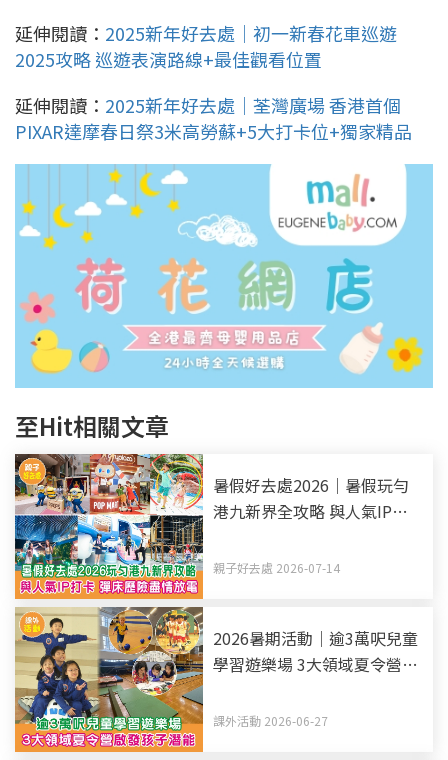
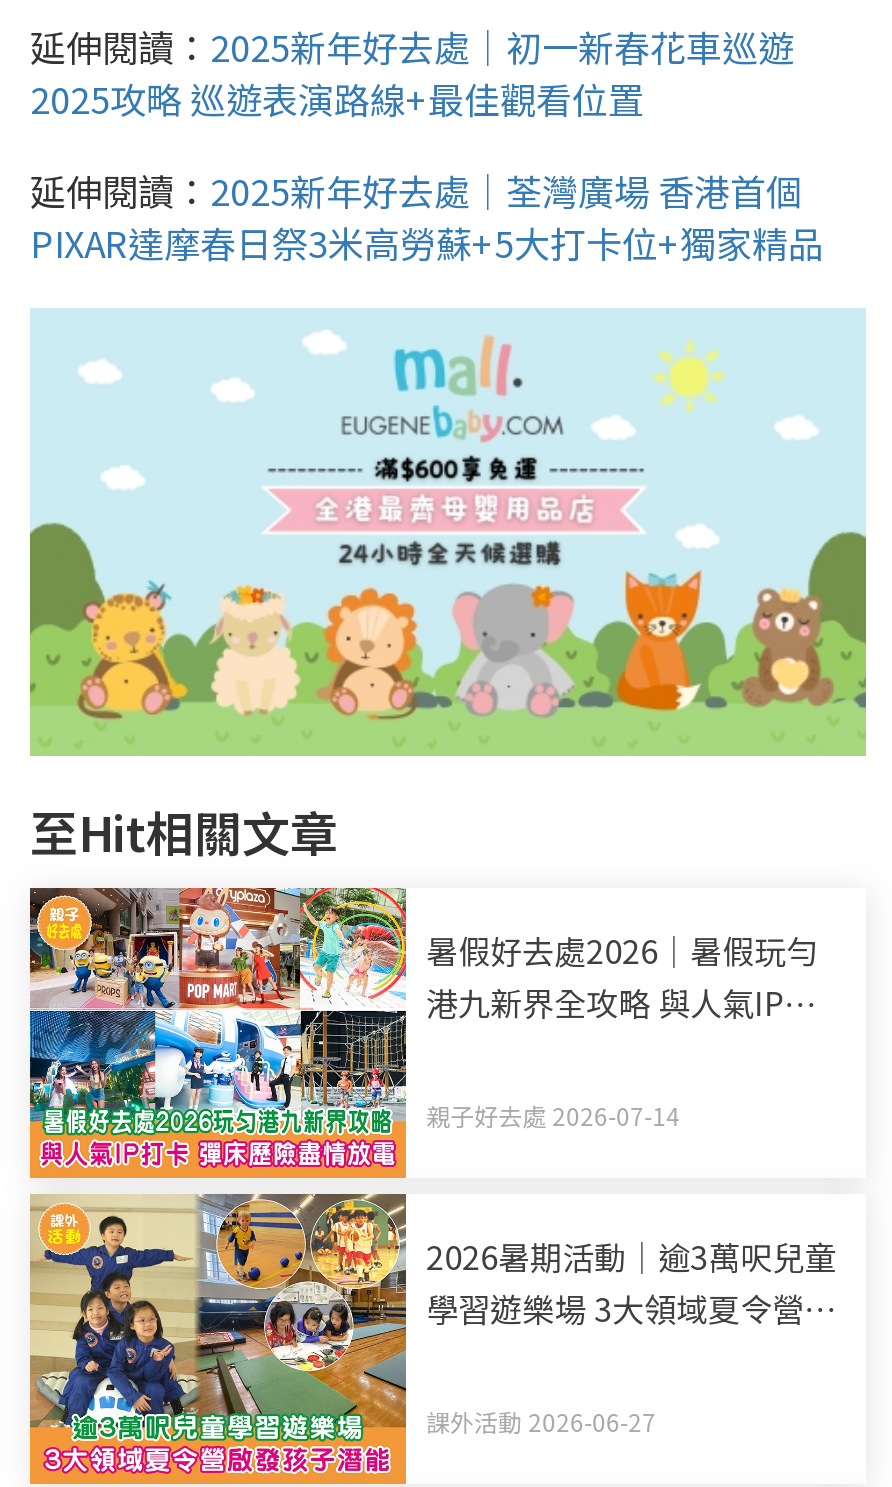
- [image]
+ [image]
